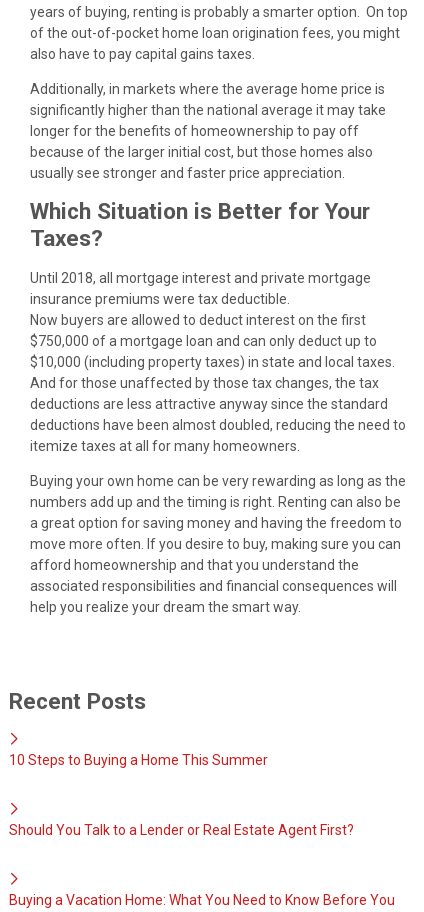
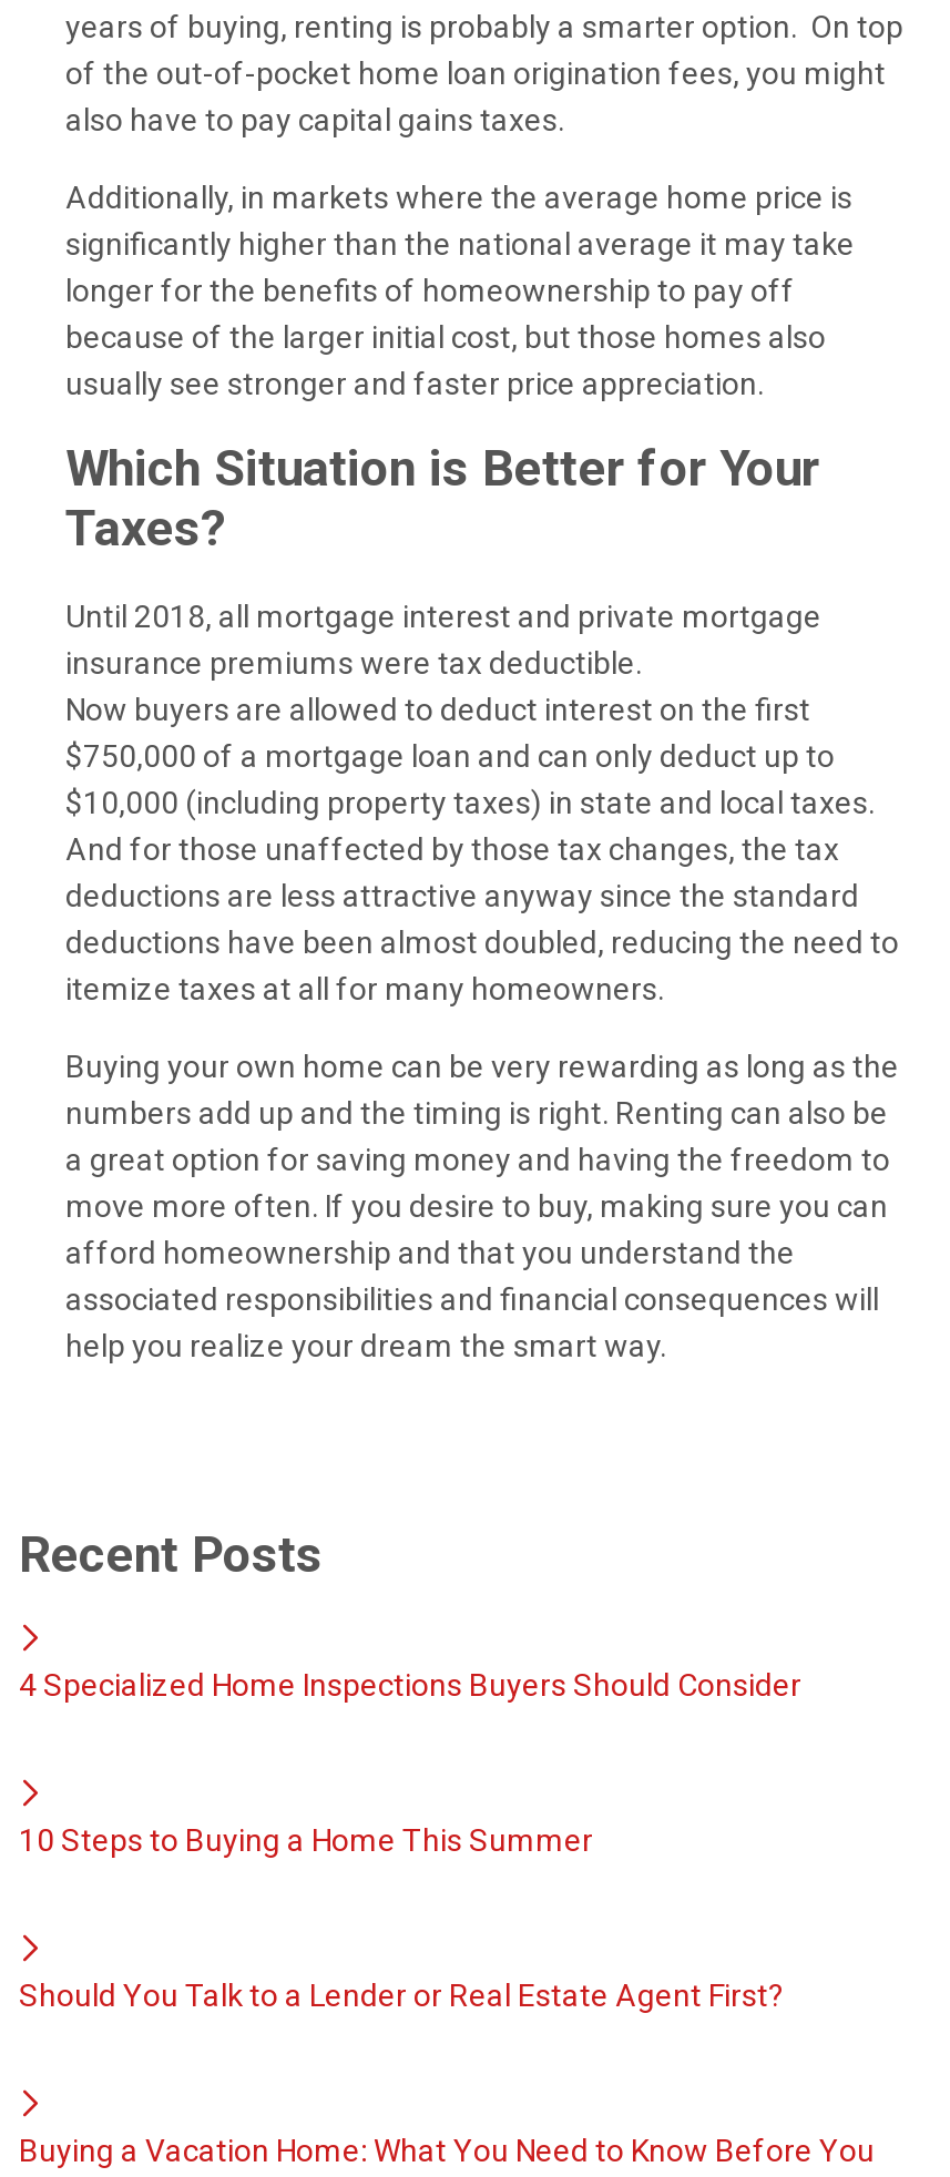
+ 4 Specialized Home Inspections Buyers Should Consider
